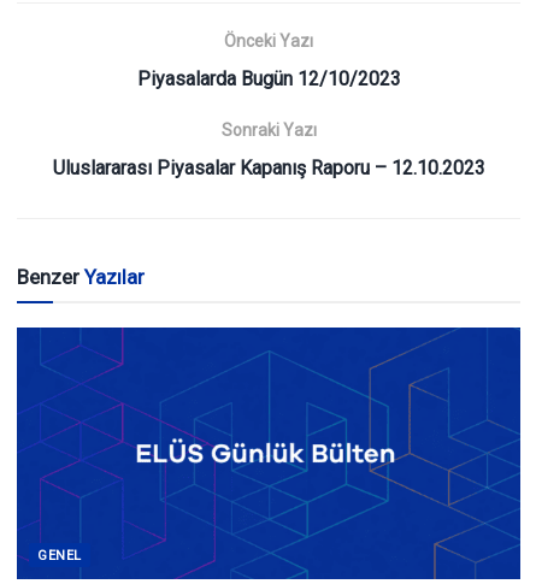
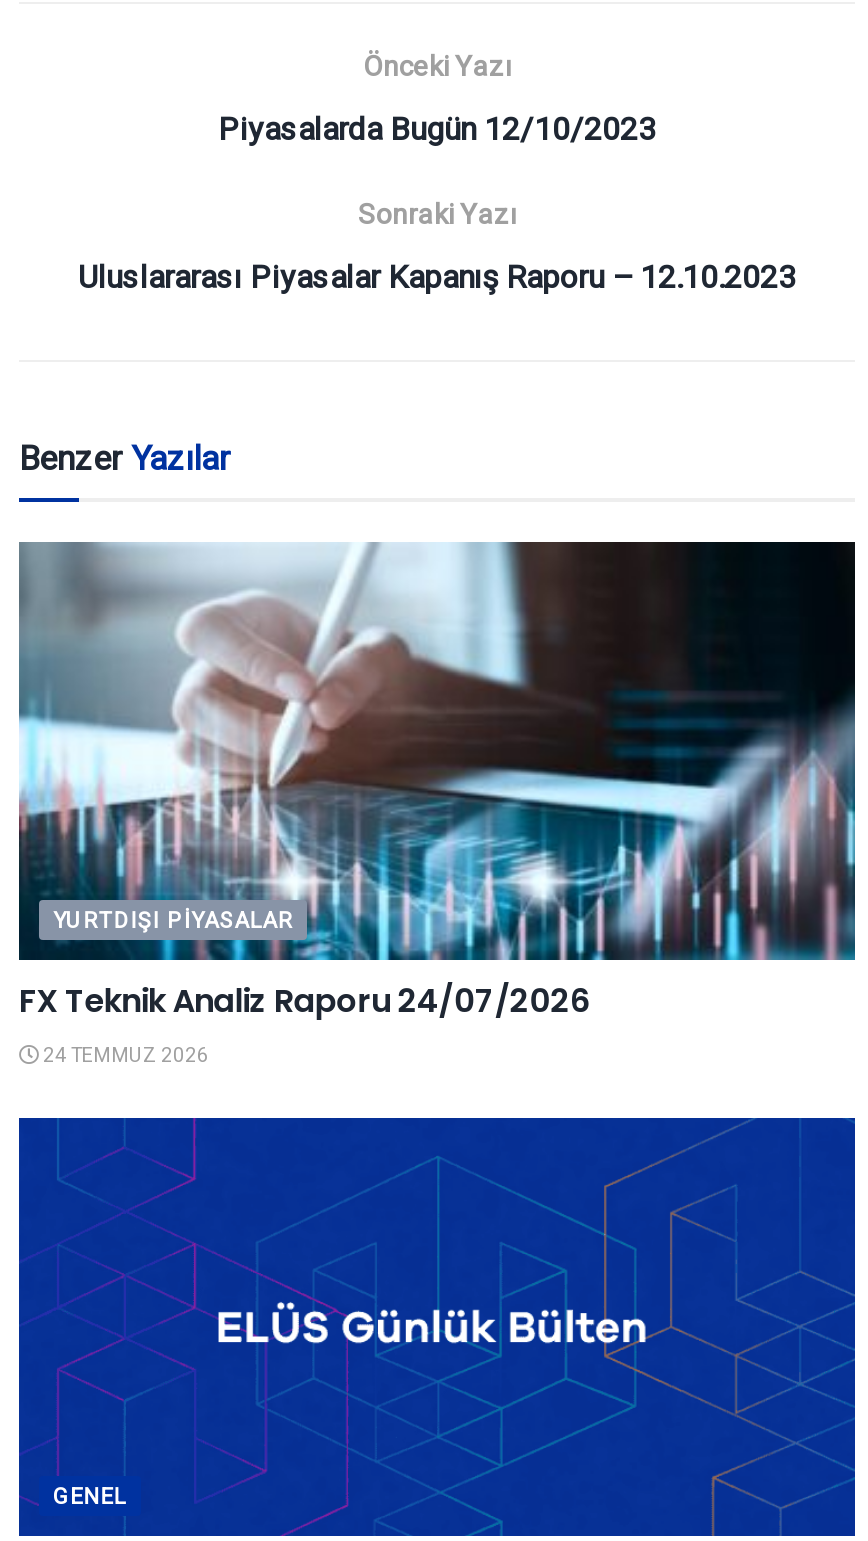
+ [image]
+ YURTDIŞI PIYASALAR
+ FX Teknik Analiz Raporu 24/07/2026
+ 24 TEMMUZ 2026
